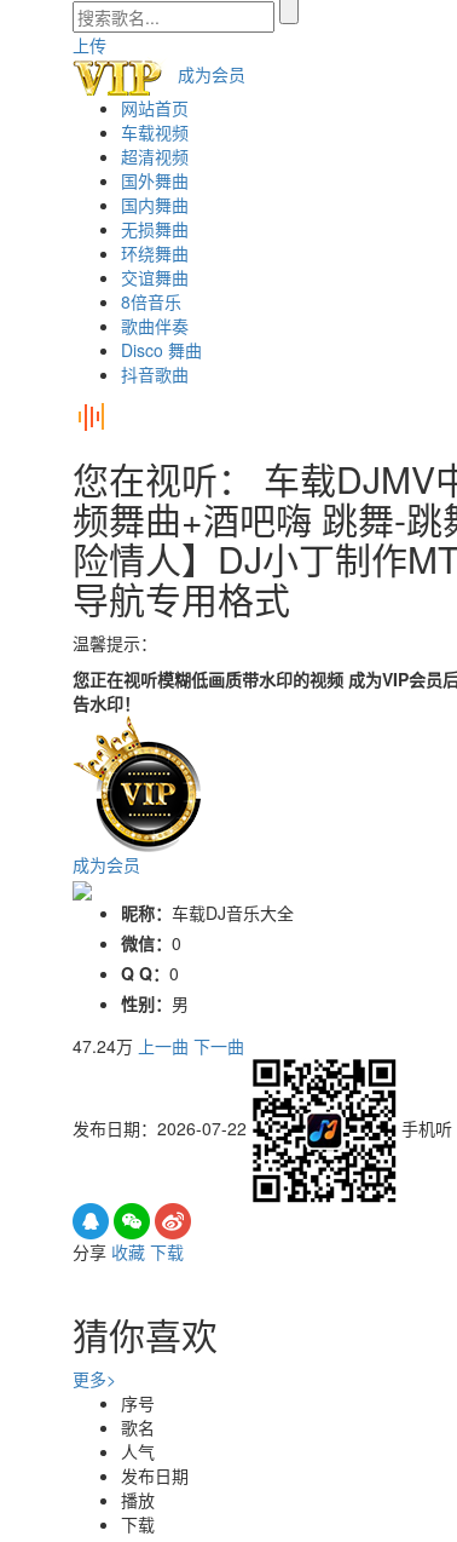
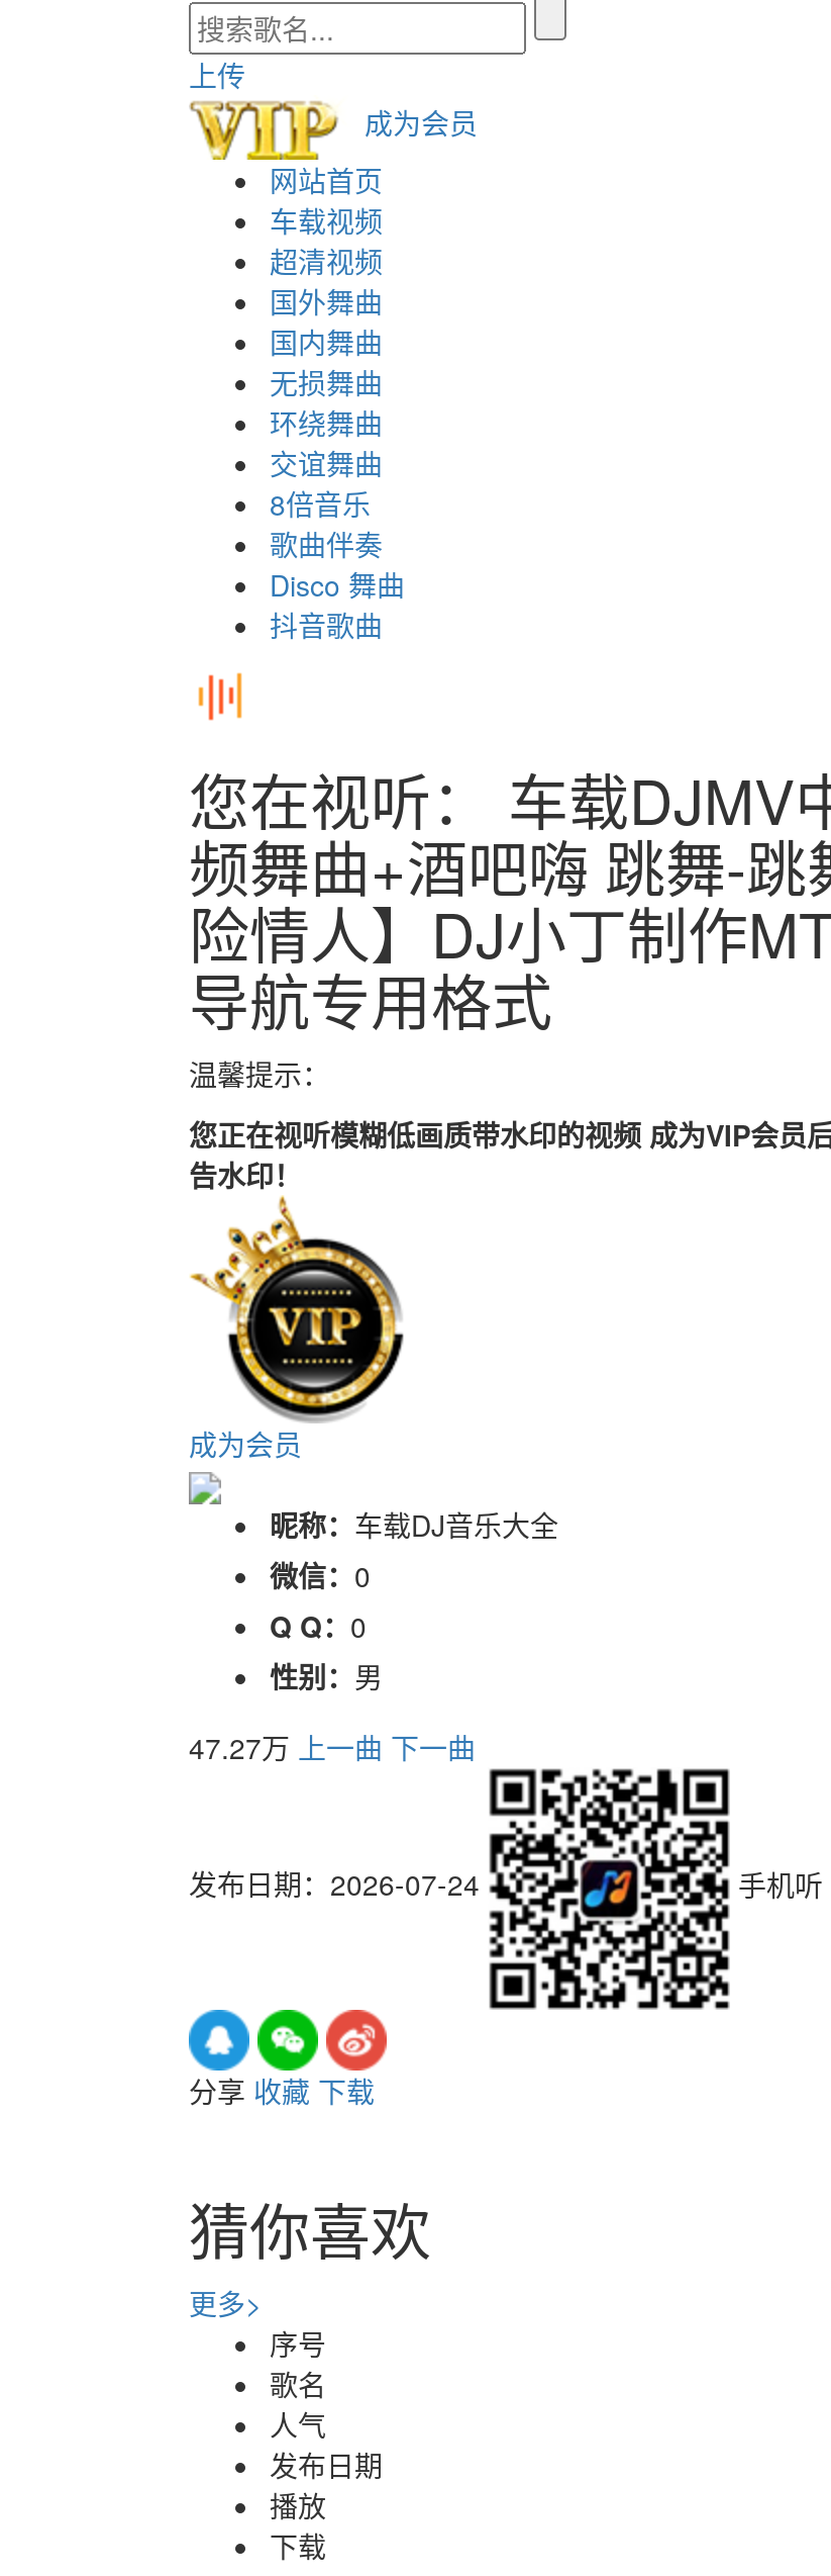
- 47.24万 上一曲 下一曲
+ 47.27万 上一曲 下一曲

- 发布日期：2026-07-22
+ 发布日期：2026-07-24
